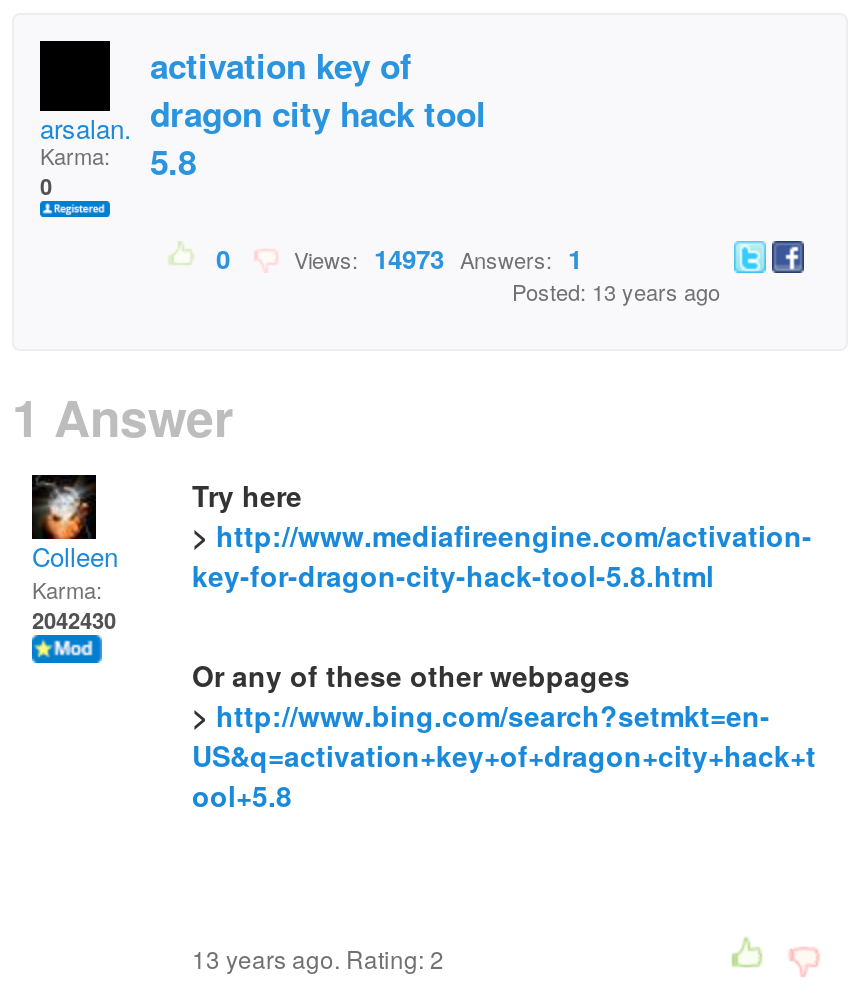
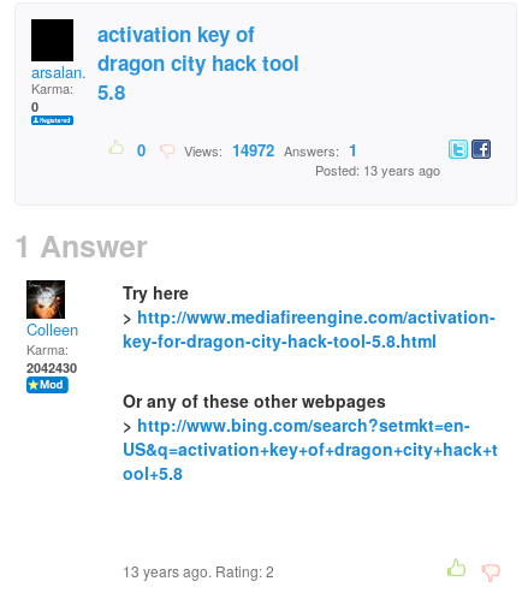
- Views: 14973 Answers: 1
+ Views: 14972 Answers: 1
